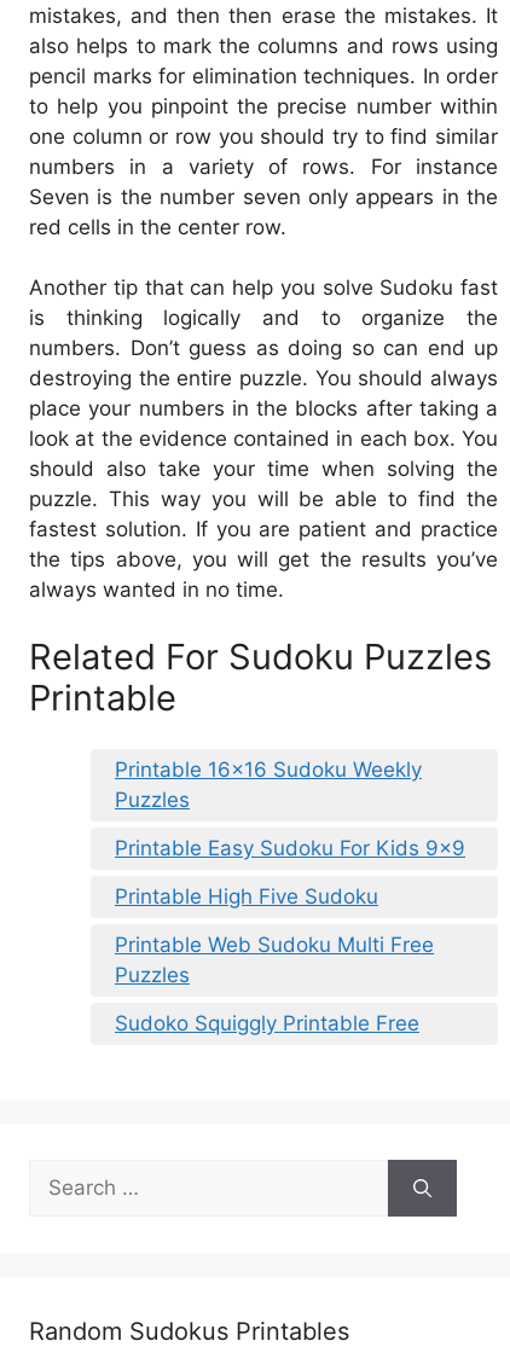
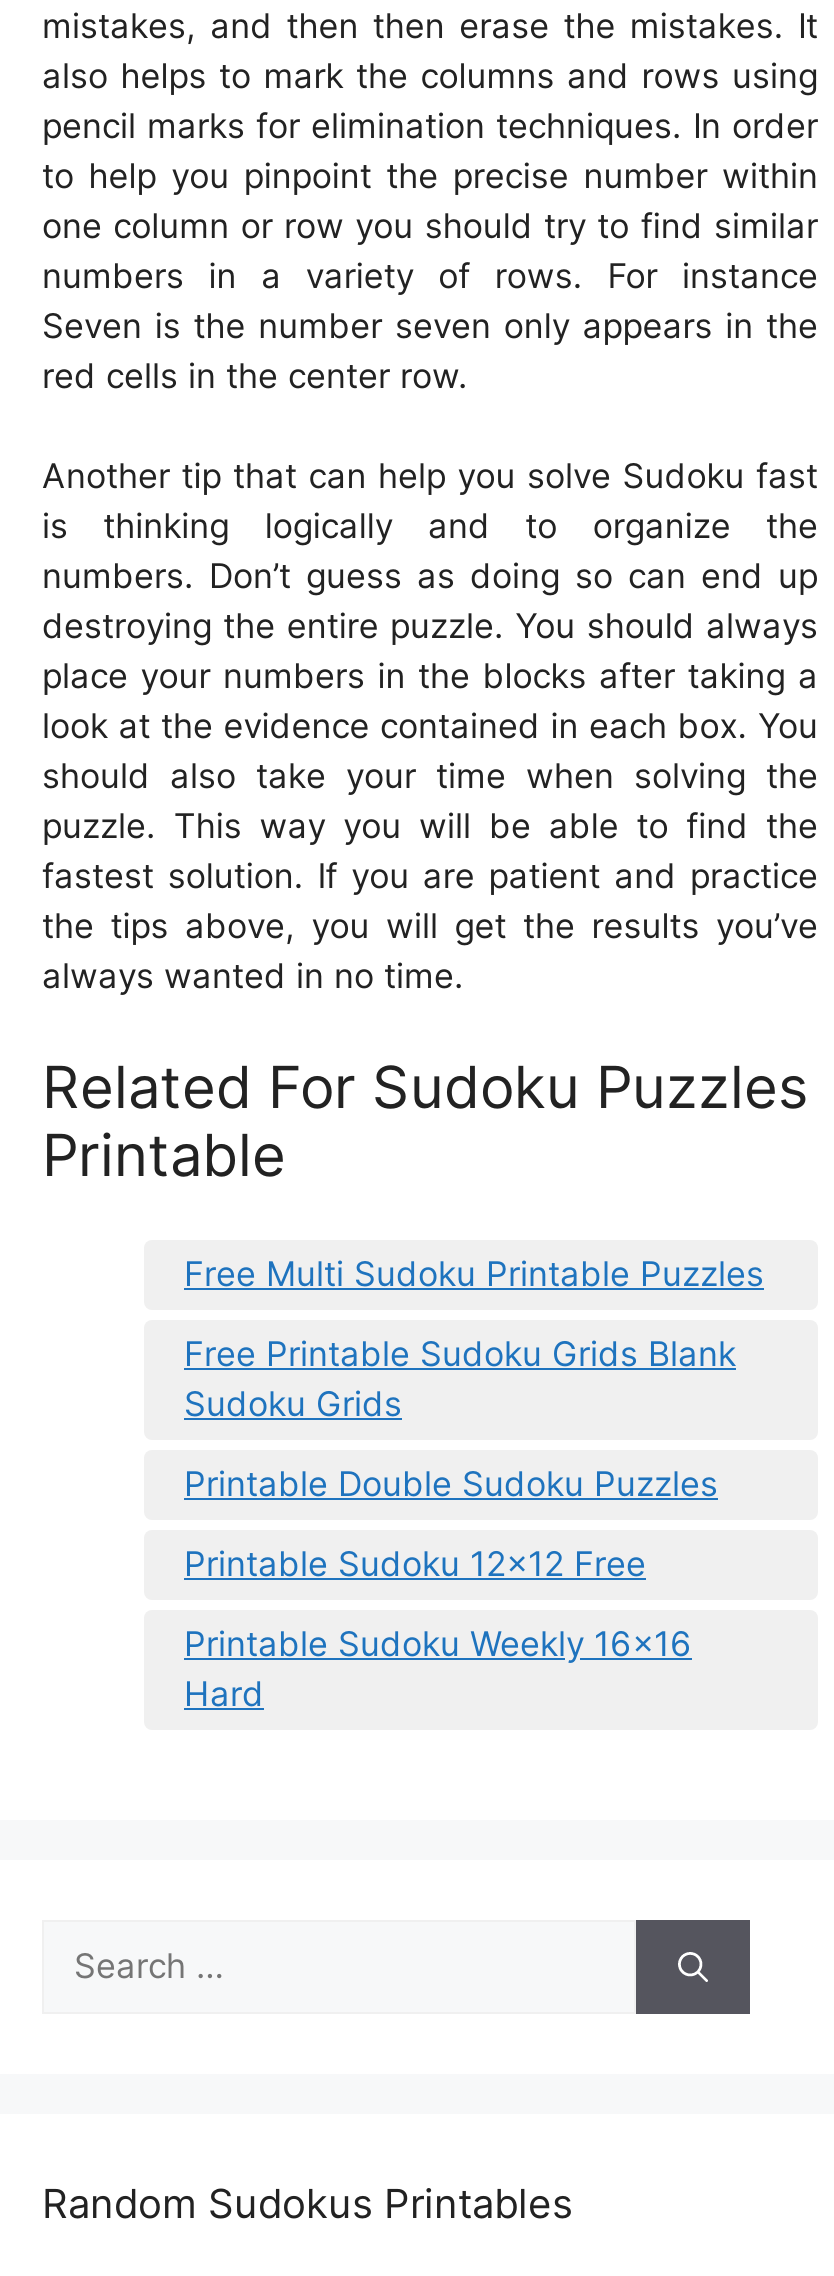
- Printable 16×16 Sudoku Weekly
- Puzzles
+ Free Multi Sudoku Printable Puzzles

- Printable Easy Sudoku For Kids 9×9
+ Free Printable Sudoku Grids Blank
+ Sudoku Grids

- Printable High Five Sudoku
+ Printable Double Sudoku Puzzles

- Printable Web Sudoku Multi Free
- Puzzles
+ Printable Sudoku 12×12 Free

- Sudoko Squiggly Printable Free
+ Printable Sudoku Weekly 16×16
+ Hard
